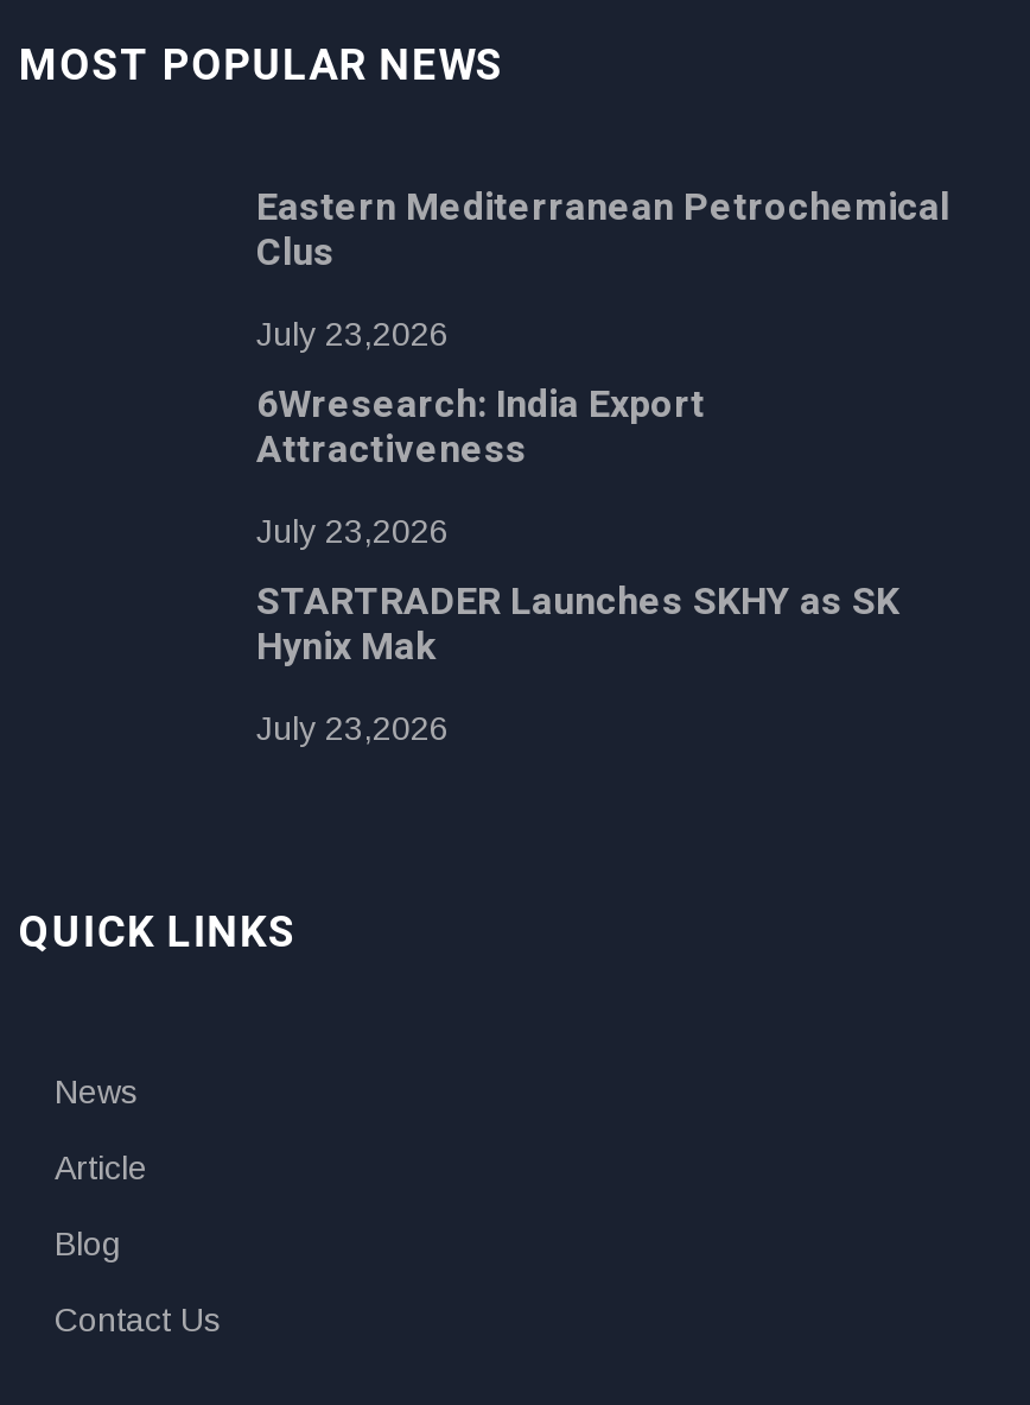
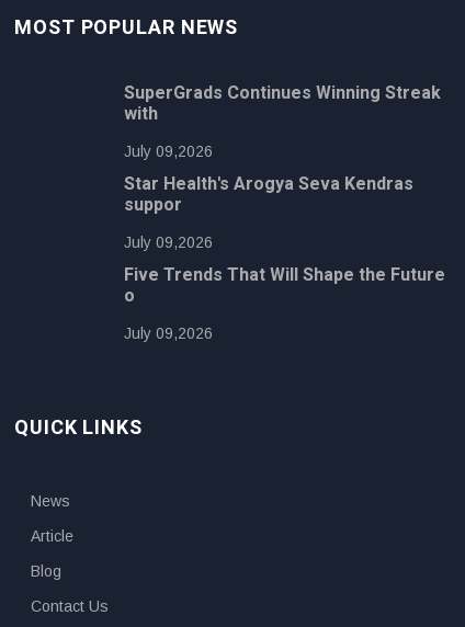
- Eastern Mediterranean Petrochemical
- Clus
+ SuperGrads Continues Winning Streak
+ with

- July 23,2026
- 6Wresearch: India Export
- Attractiveness
+ July 09,2026
+ Star Health's Arogya Seva Kendras
+ suppor

- July 23,2026
- STARTRADER Launches SKHY as SK
- Hynix Mak
+ July 09,2026
+ Five Trends That Will Shape the Future
+ o

- July 23,2026
+ July 09,2026
